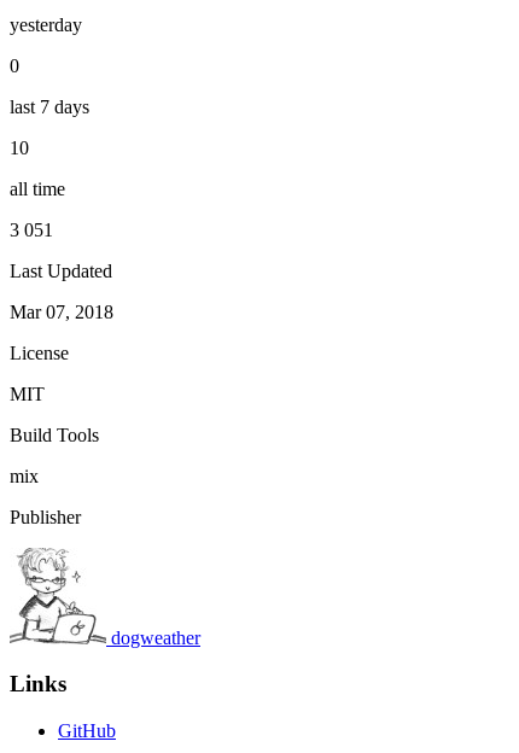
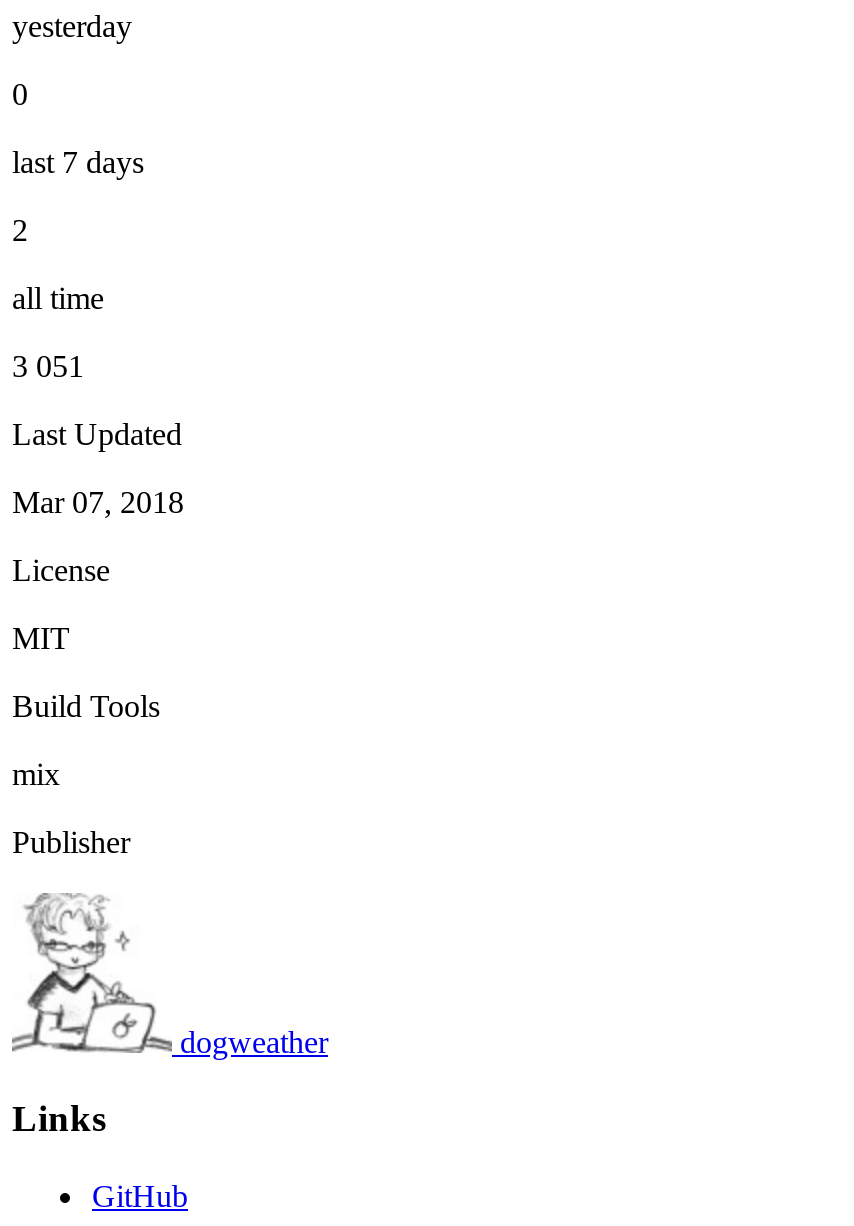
- 10
+ 2
